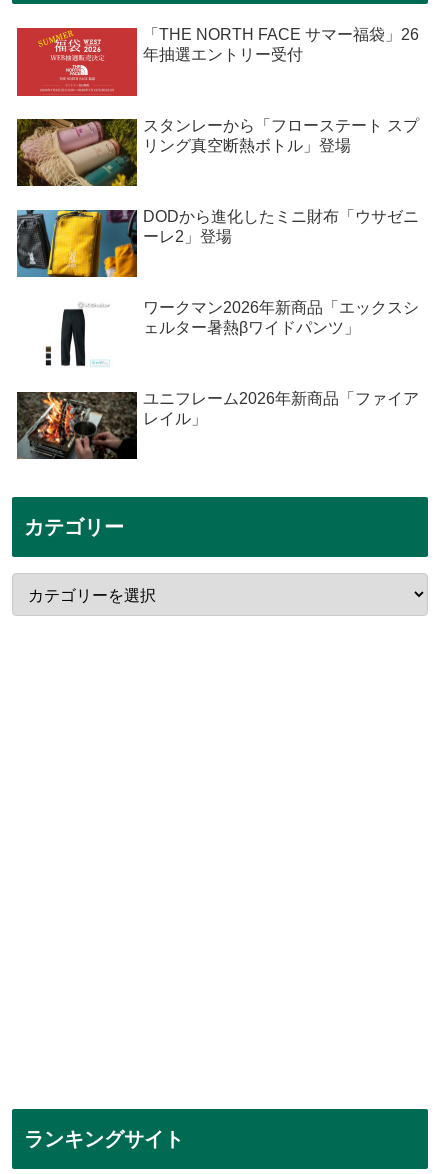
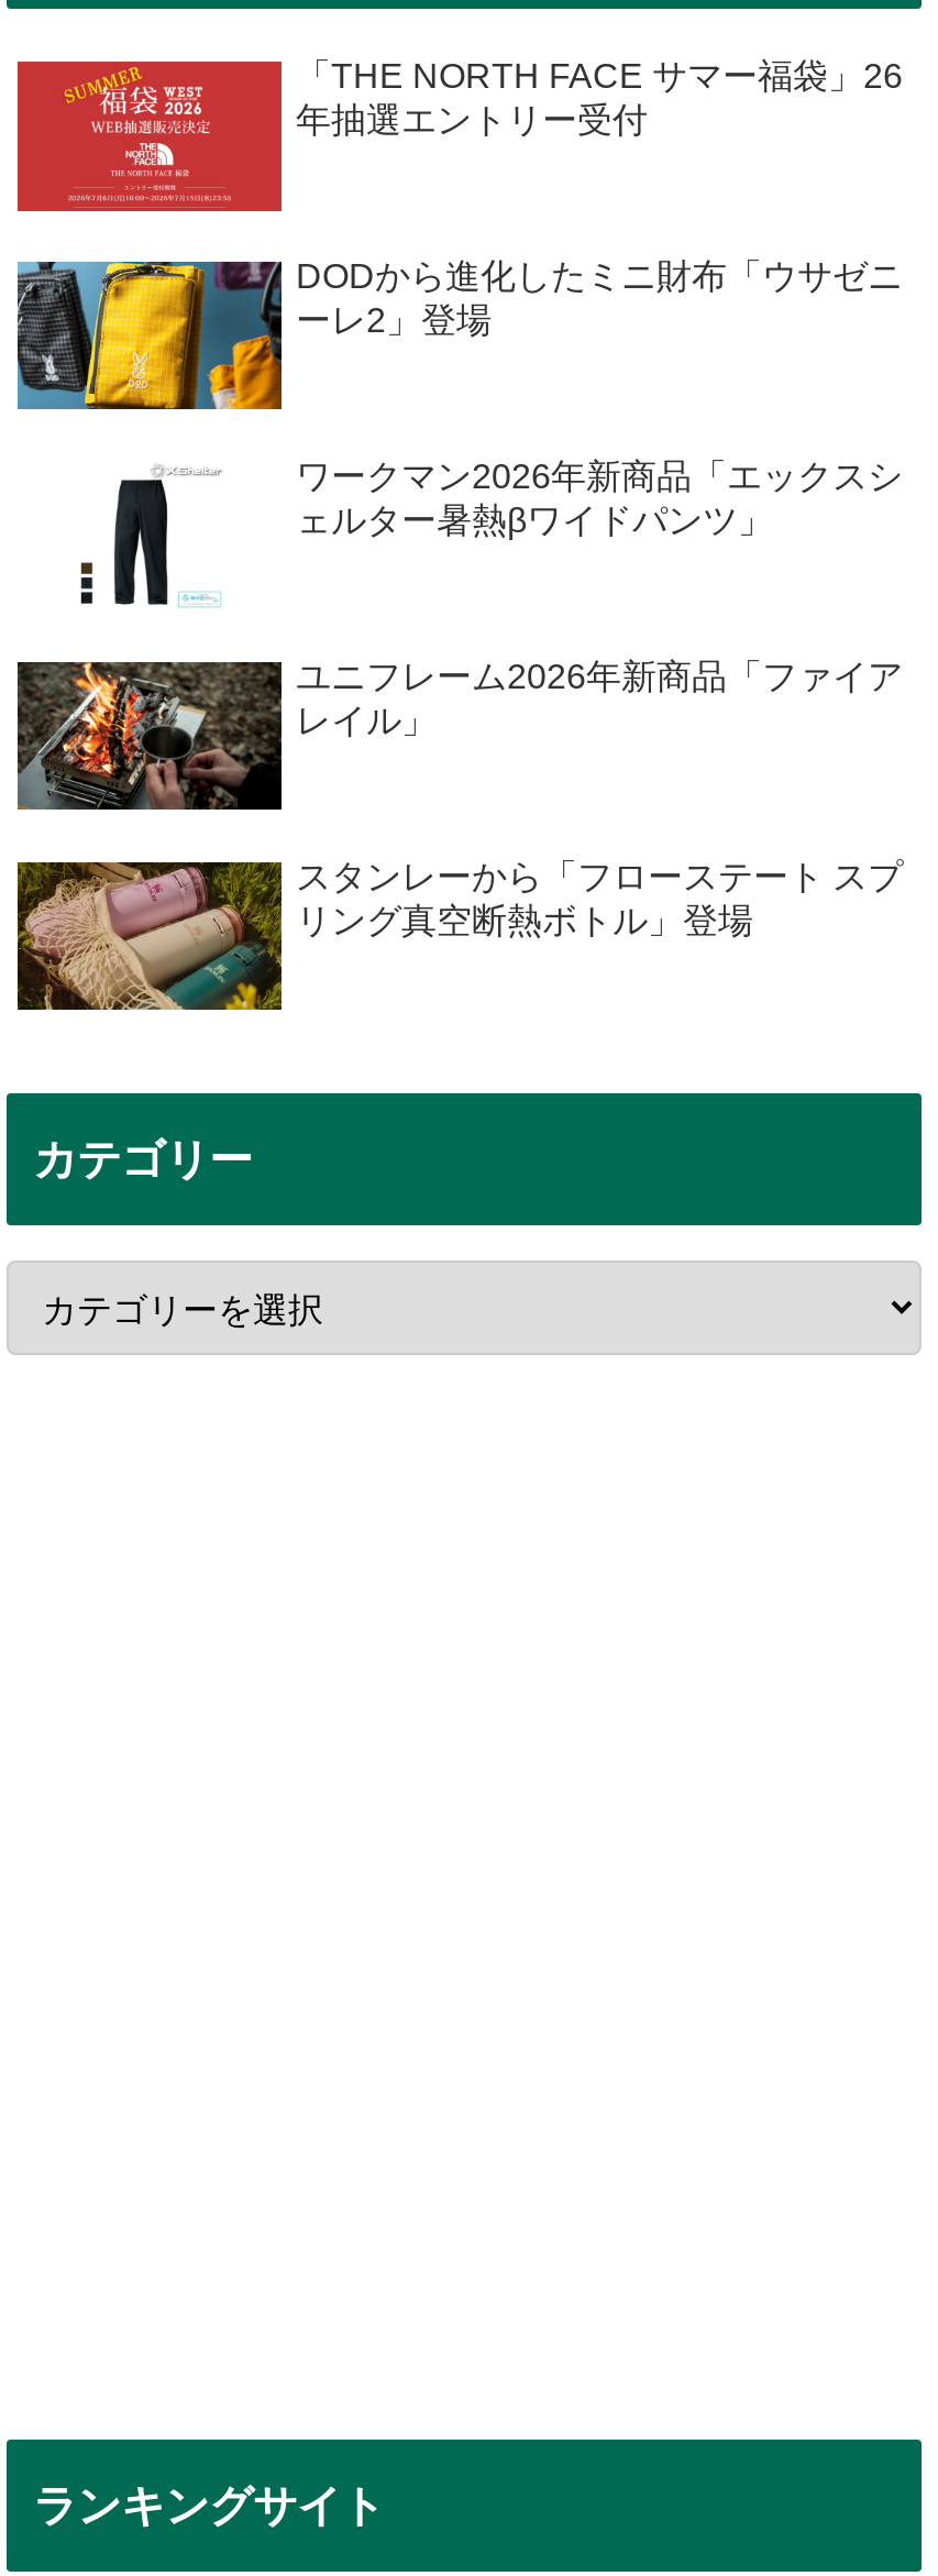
moved down: [image] | スタンレーから「フローステート スプ | リング真空断熱ボトル」登場

moved up: [image] | DODから進化したミニ財布「ウサゼニ | ーレ2」登場 | ワークマン2026年新商品「エックスシ | ェルター暑熱βワイドパンツ」 | ユニフレーム2026年新商品「ファイア | レイル」
